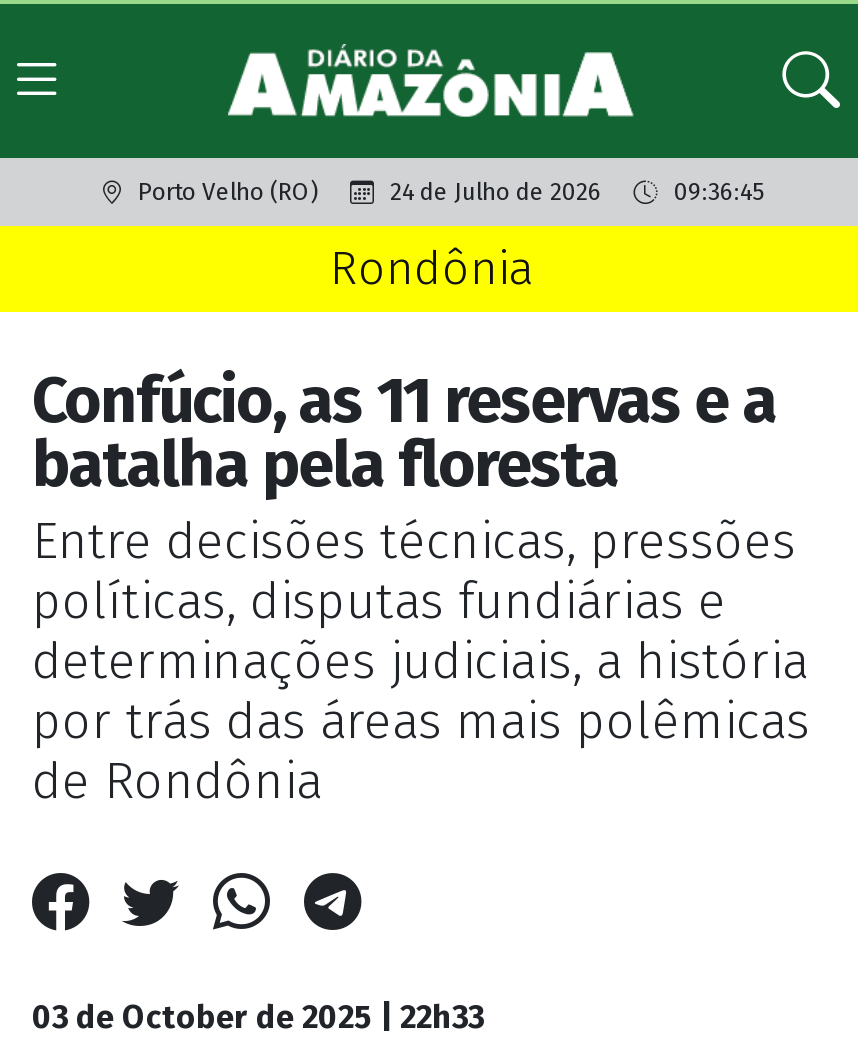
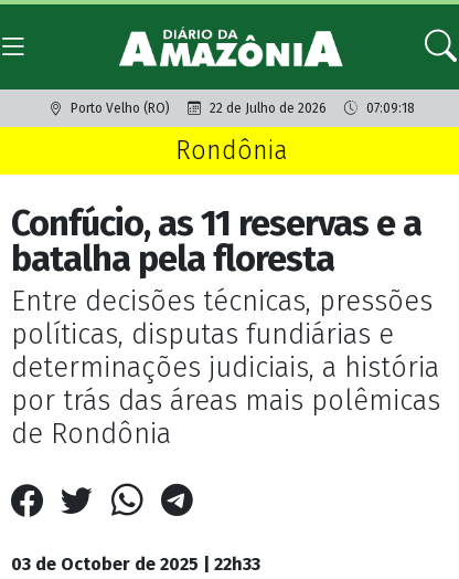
- 24 de Julho de 2026
+ 22 de Julho de 2026

- 09:36:45
+ 07:09:18
